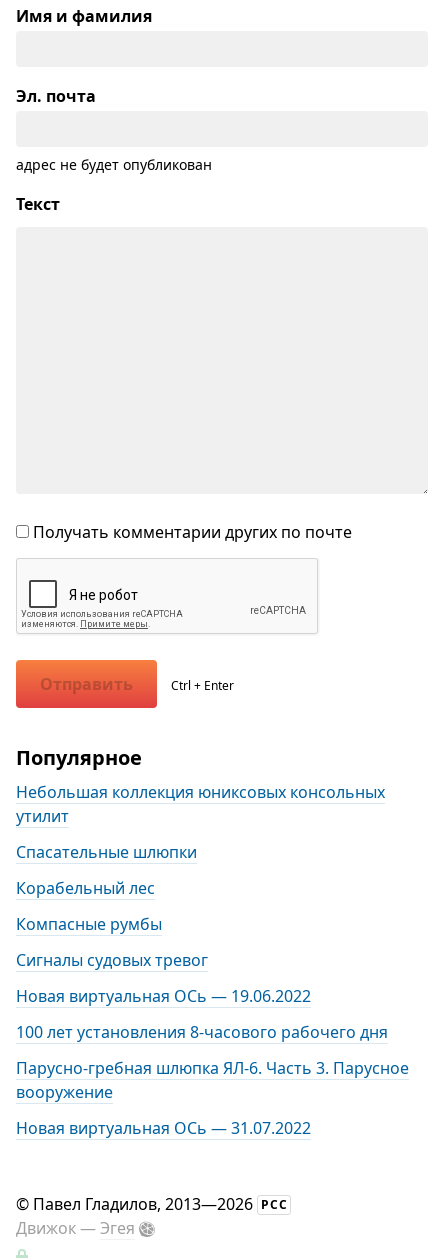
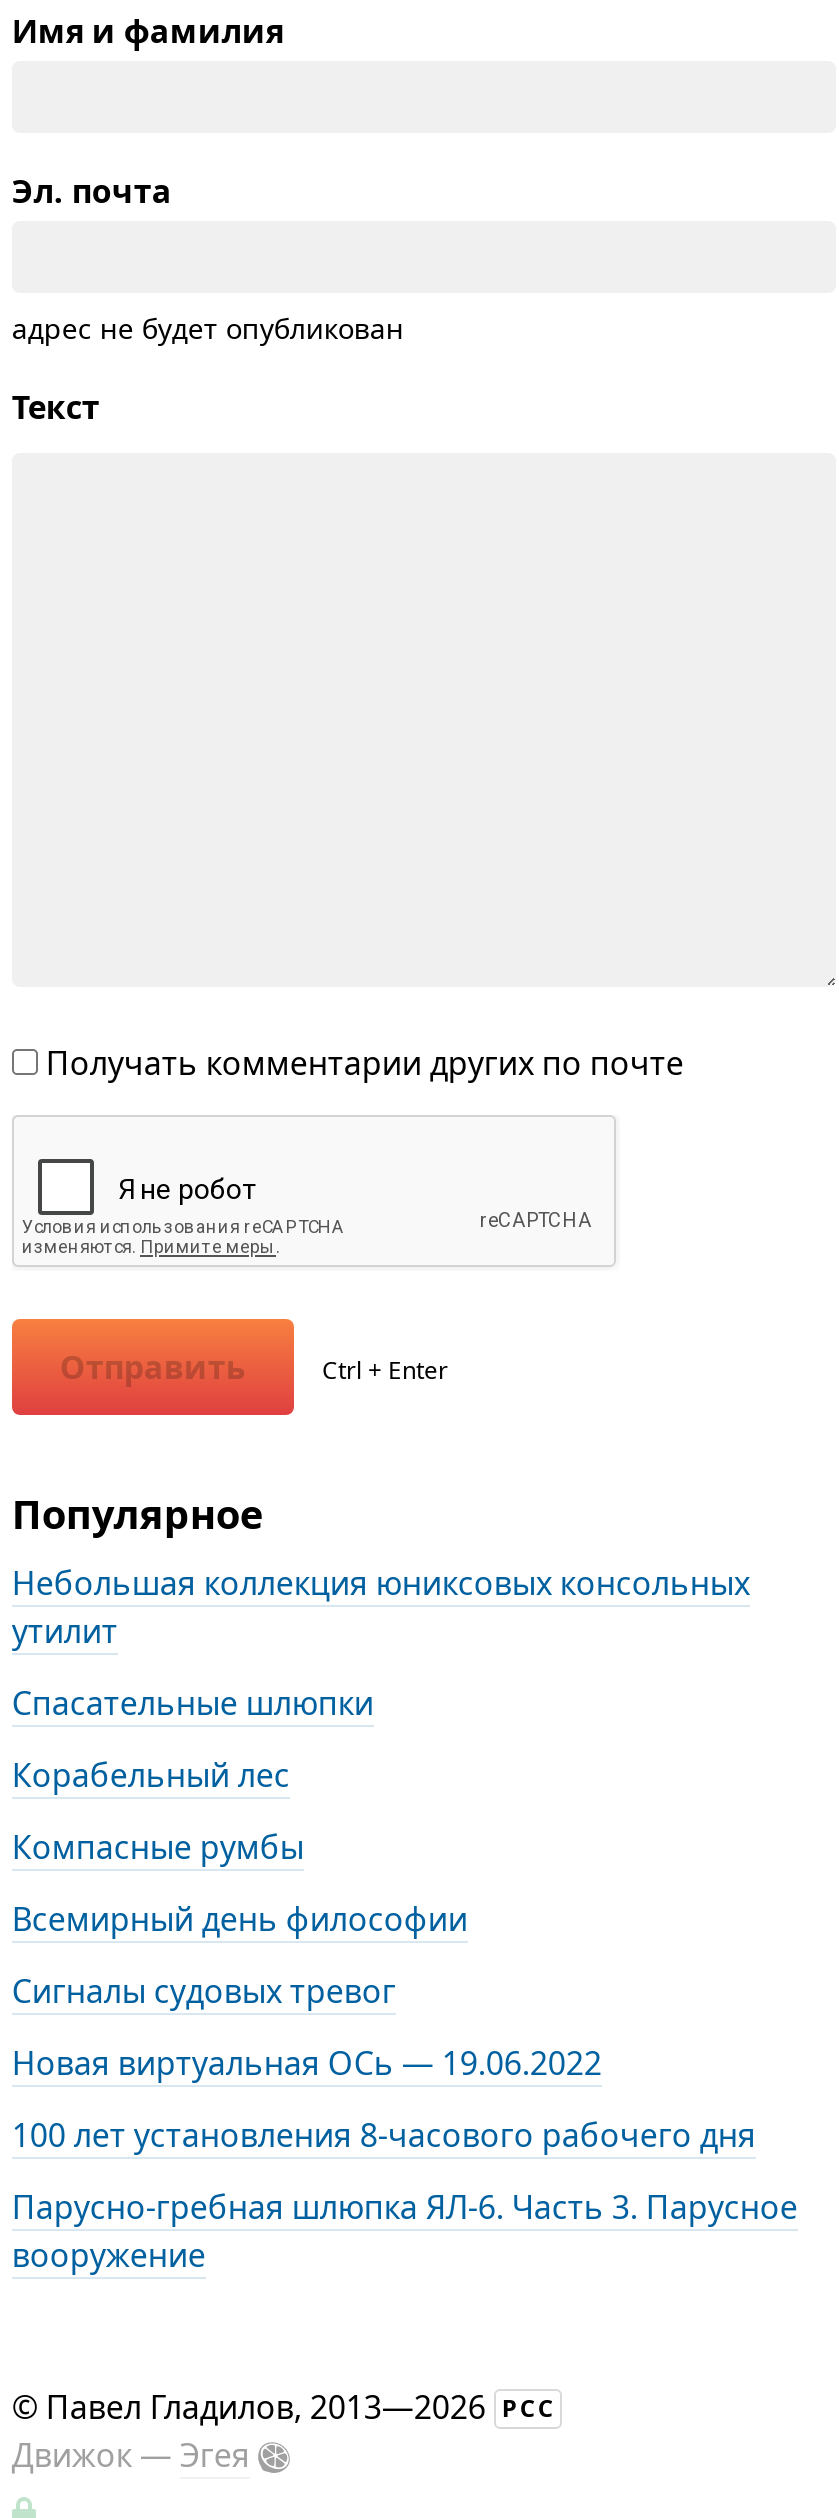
+ Всемирный день философии

moved down: Сигналы судовых тревог | Новая виртуальная ОСь — 19.06.2022 | 100 лет установления 8-часового рабочего дня | Парусно-гребная шлюпка ЯЛ-6. Часть 3. Парусное | вооружение

- Новая виртуальная ОСь — 31.07.2022
